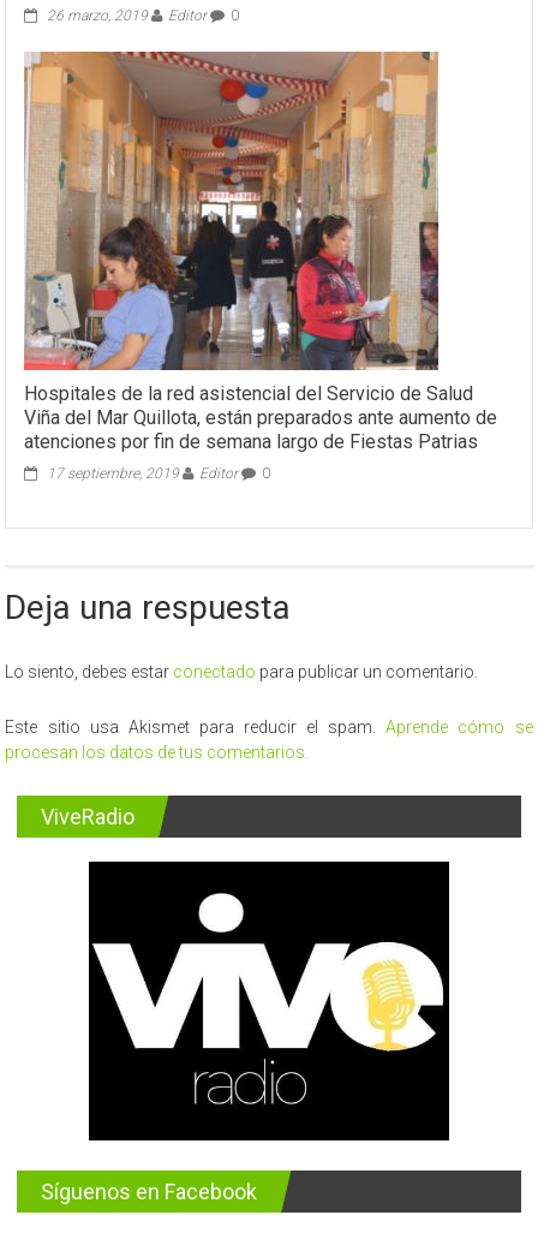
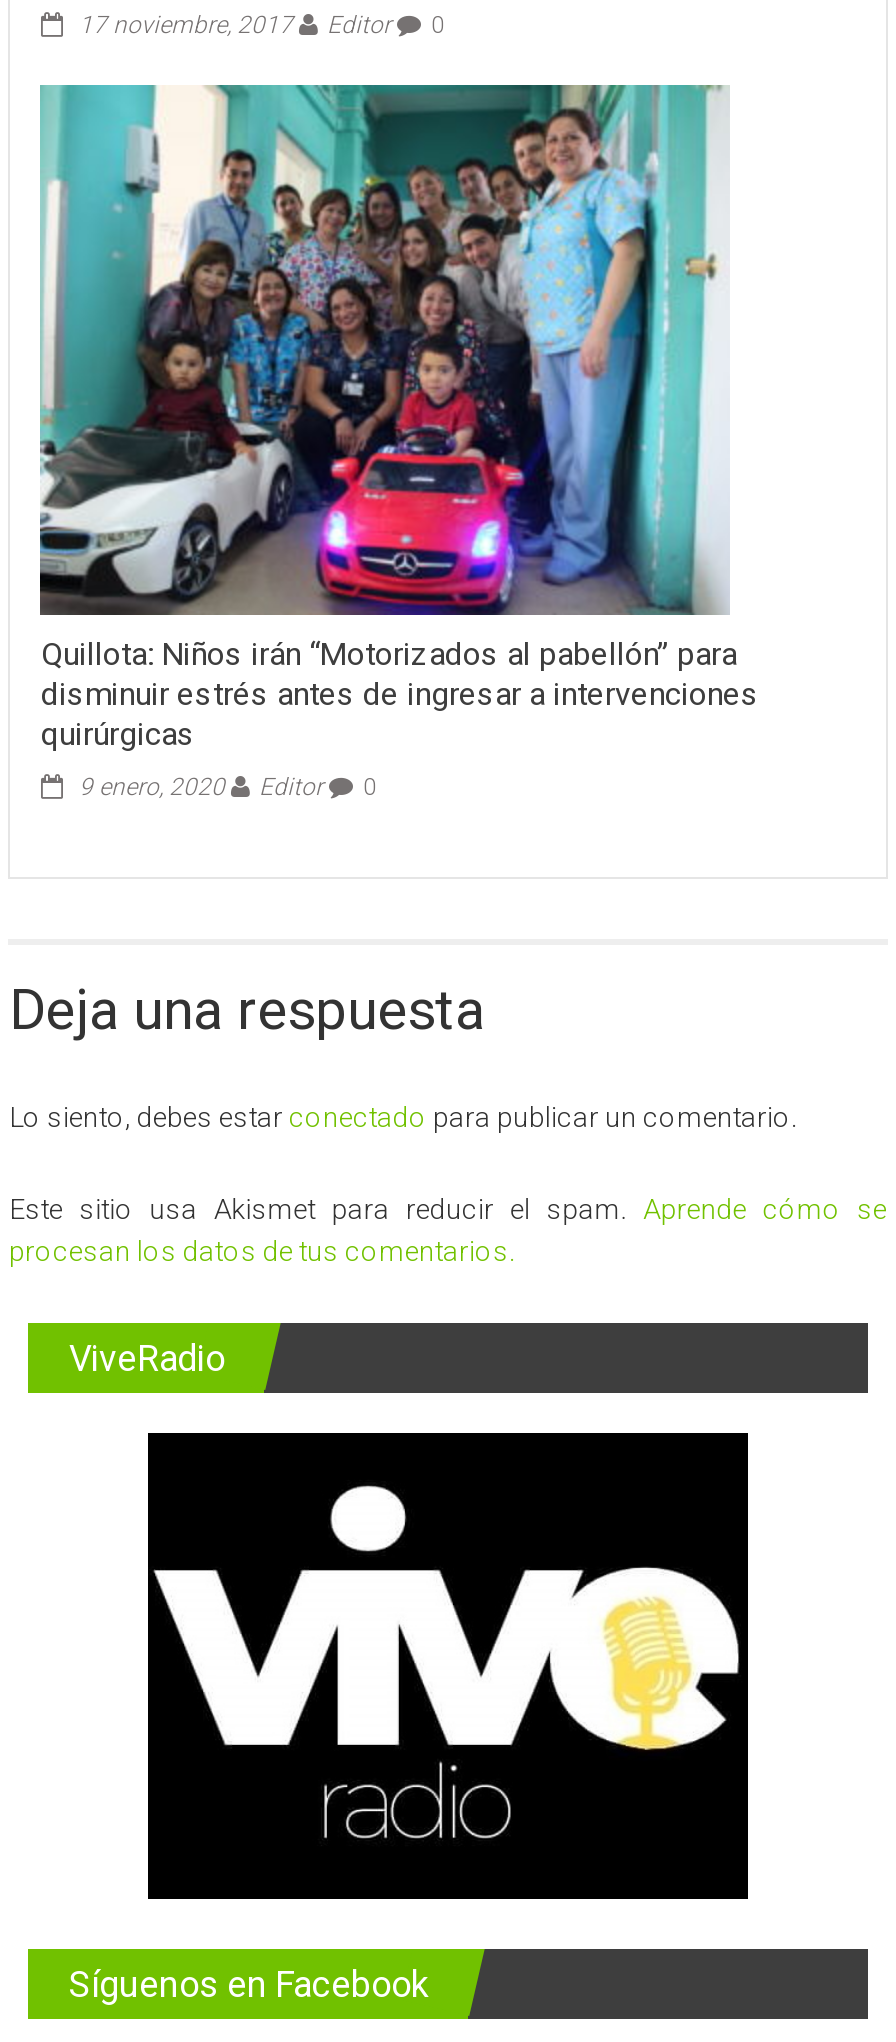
- 26 marzo, 2019 Editor 0
+ 17 noviembre, 2017 Editor 0

- [image]
- Hospitales de la red asistencial del Servicio de Salud
- Viña del Mar Quillota, están preparados ante aumento de
- atenciones por fin de semana largo de Fiestas Patrias
+ [image]
+ Quillota: Niños irán “Motorizados al pabellón” para
+ disminuir estrés antes de ingresar a intervenciones
+ quirúrgicas

- 17 septiembre, 2019 Editor 0
+ 9 enero, 2020 Editor 0
